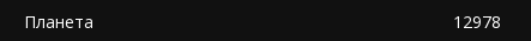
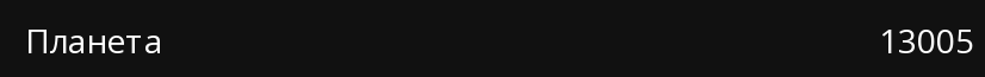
- 12978
+ 13005
